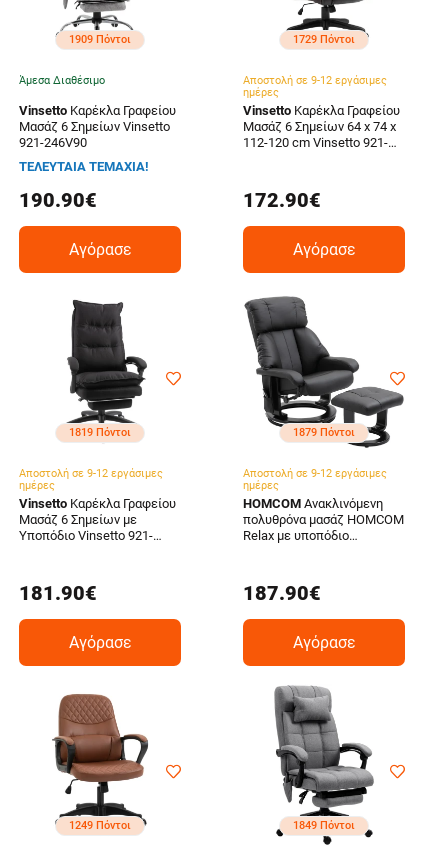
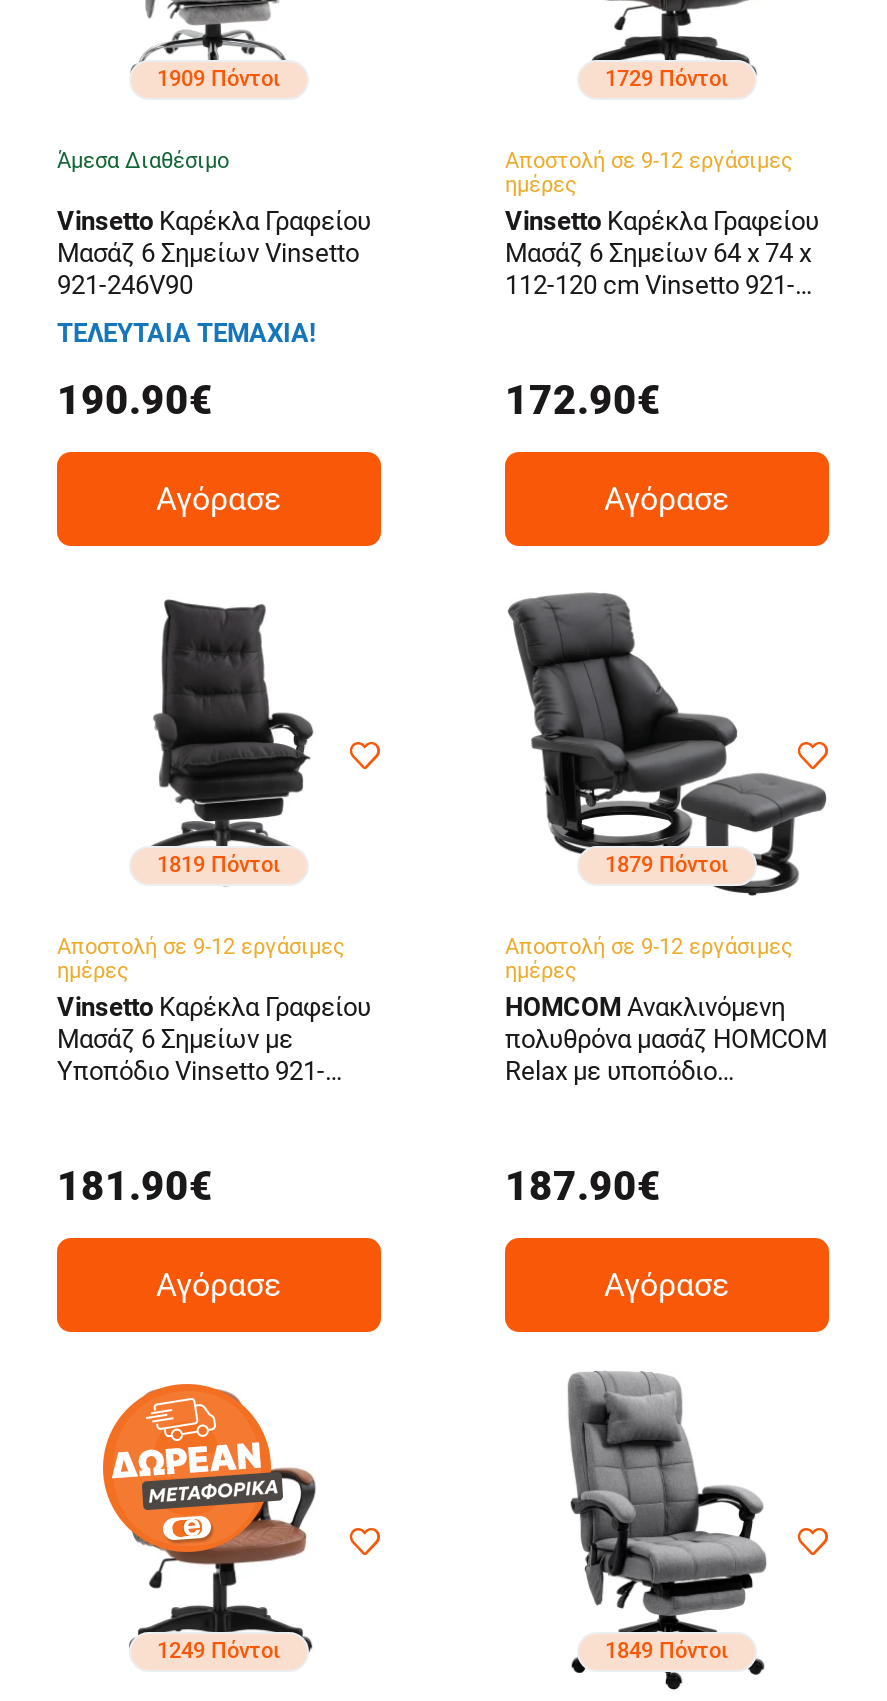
- [image]
+ [image]
